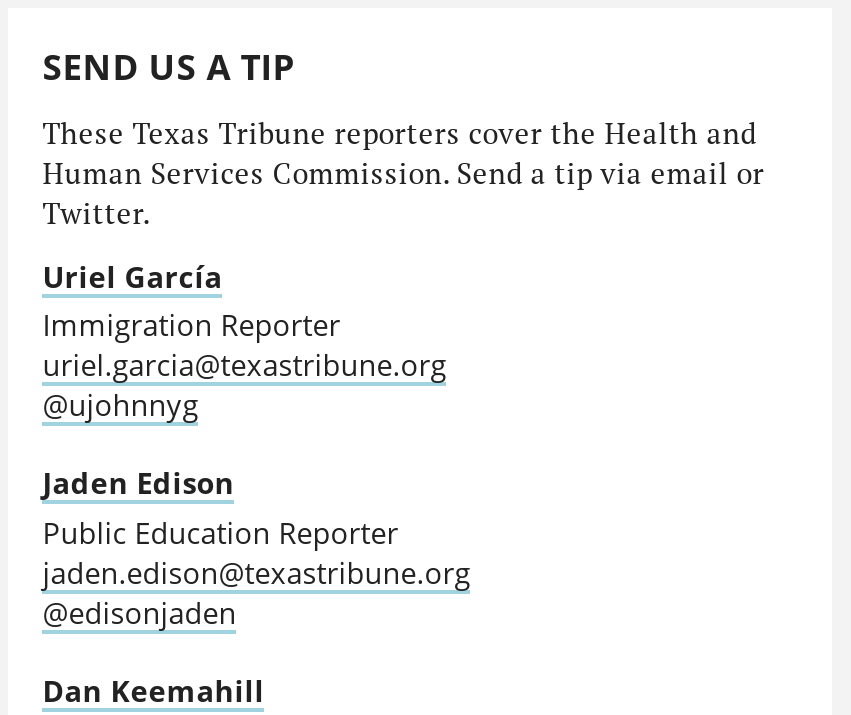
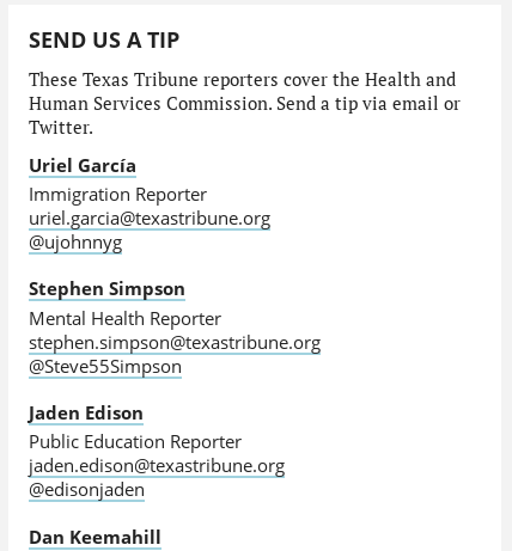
+ Stephen Simpson
+ Mental Health Reporter
+ stephen.simpson@texastribune.org
+ @Steve55Simpson
